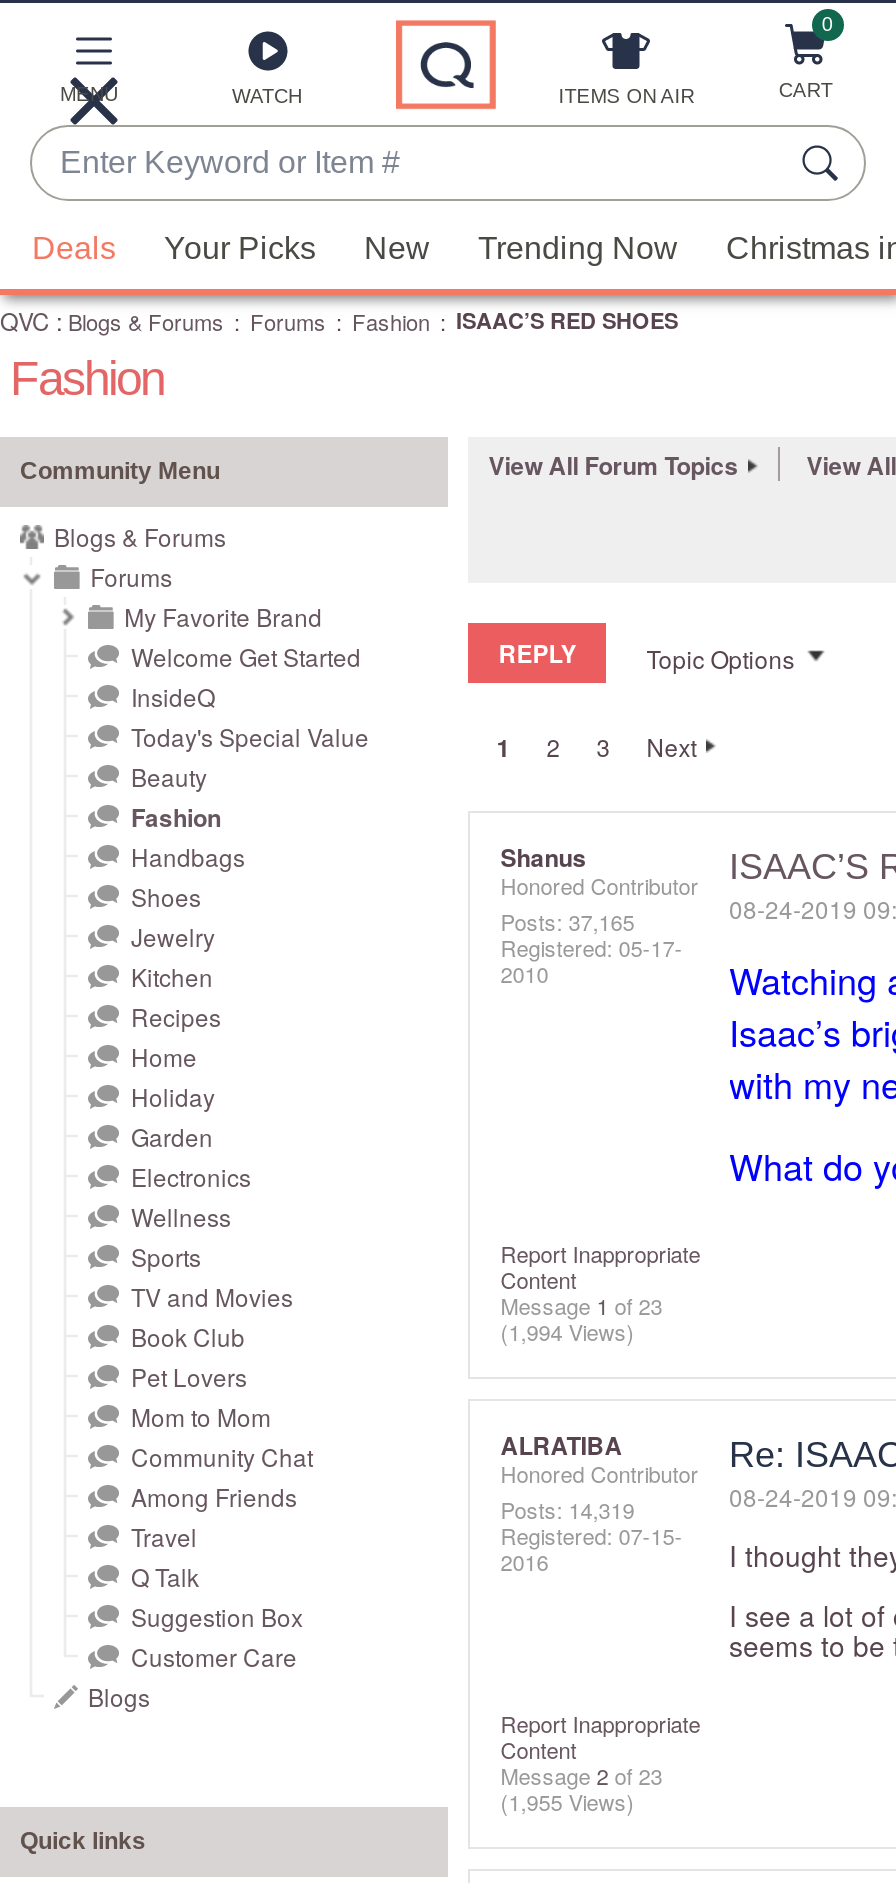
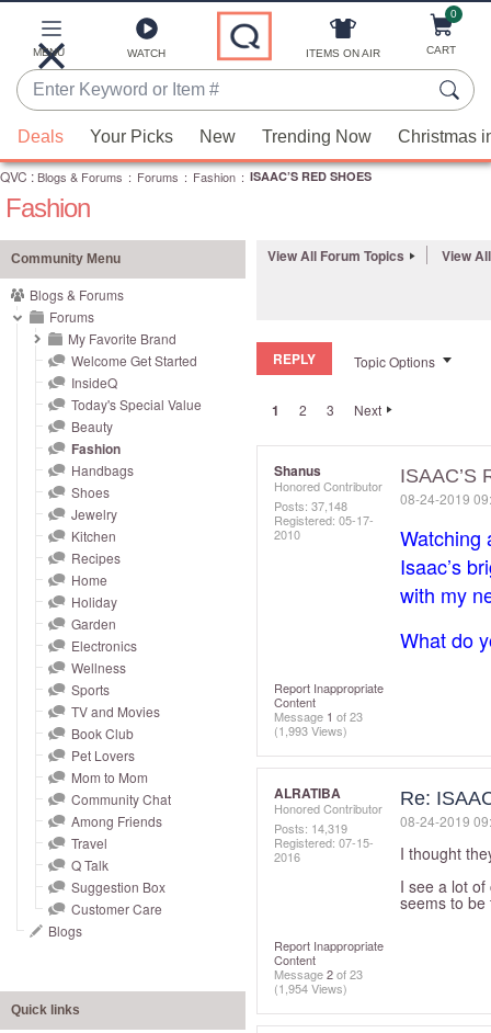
- Posts: 37,165
+ Posts: 37,148

- (1,994 Views)
+ (1,993 Views)

- (1,955 Views)
+ (1,954 Views)
